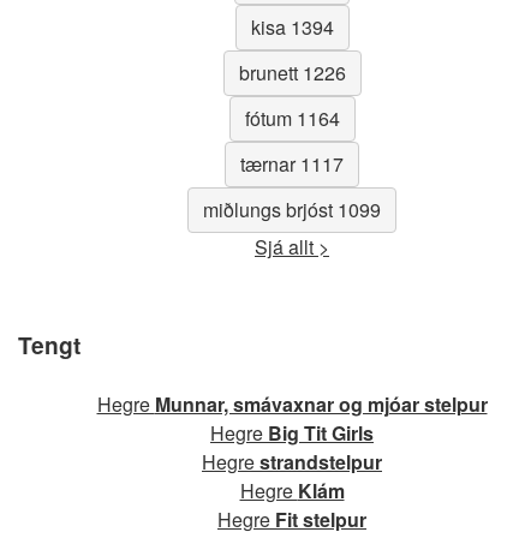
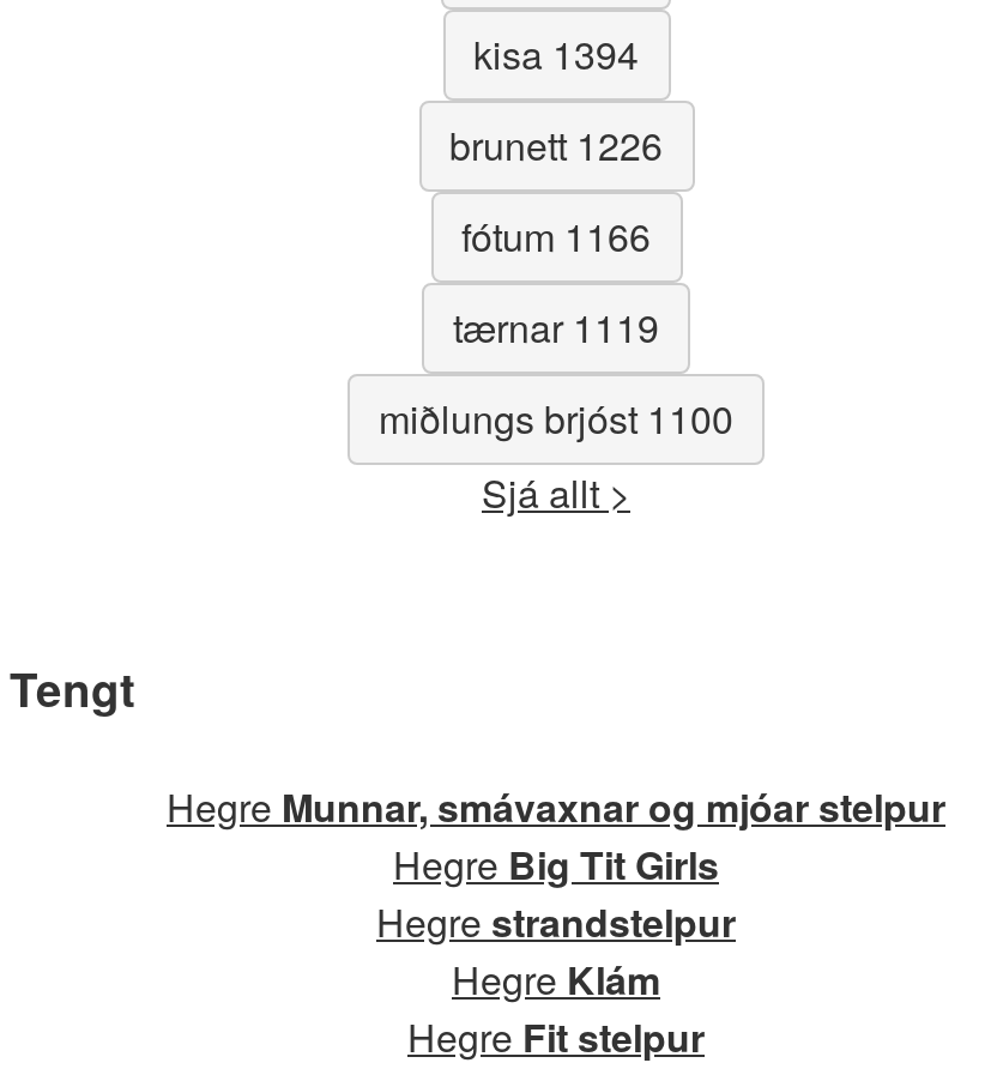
- fótum 1164
+ fótum 1166

- tærnar 1117
+ tærnar 1119

- miðlungs brjóst 1099
+ miðlungs brjóst 1100
